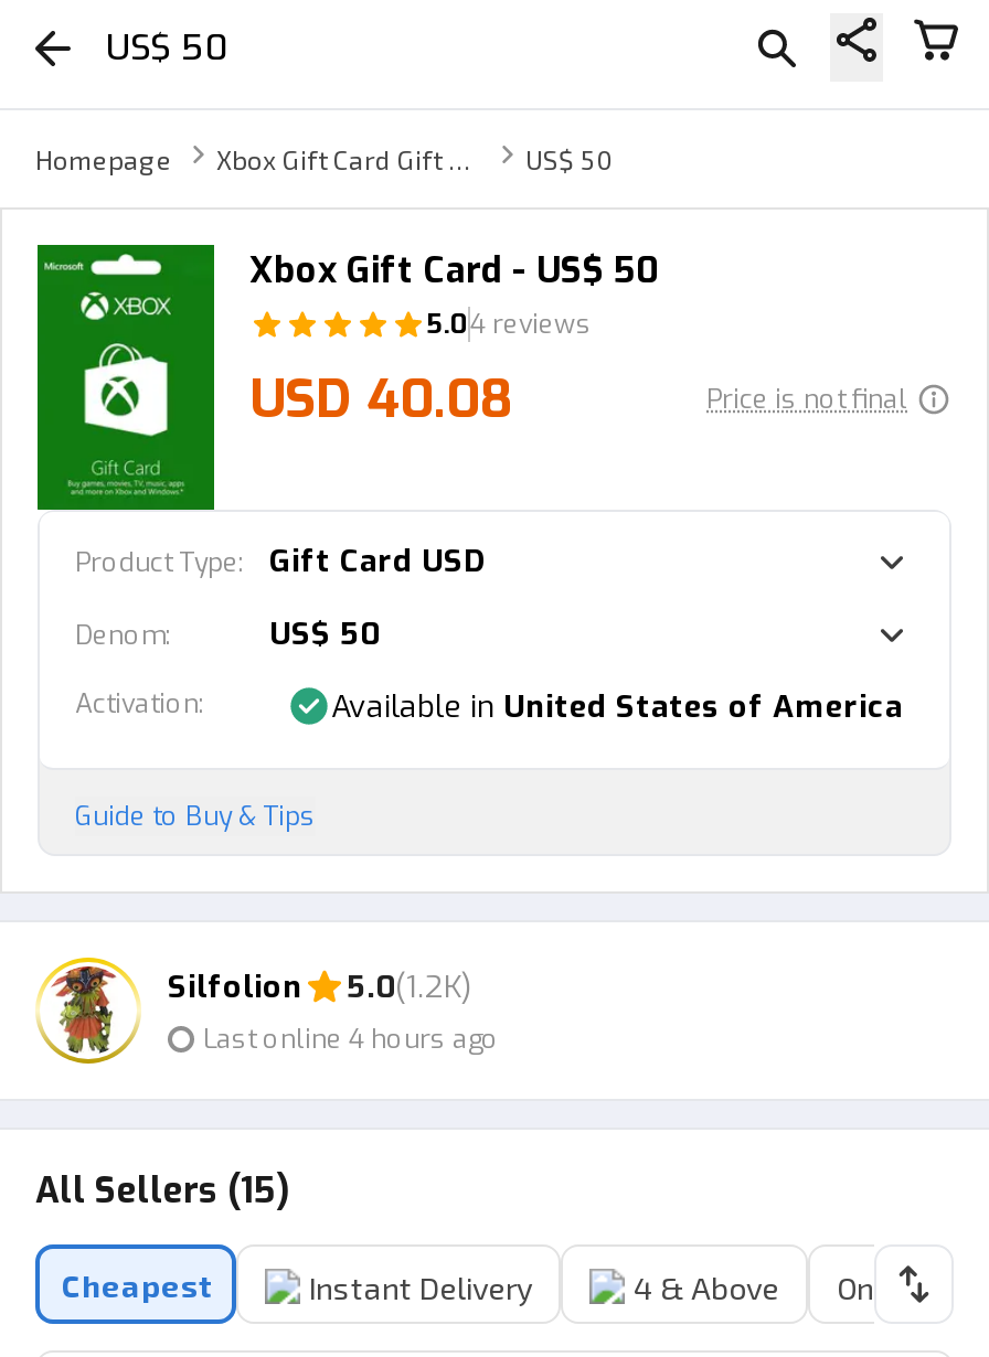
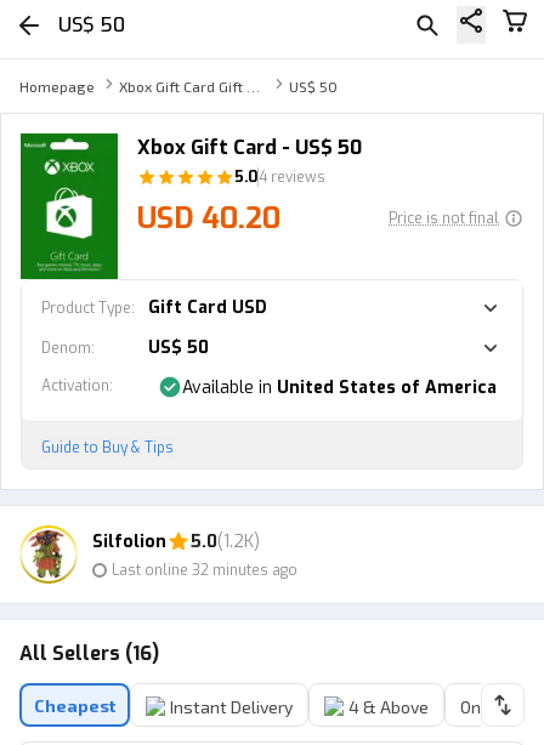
- USD 40.08
+ USD 40.20

- Last online 4 hours ago
+ Last online 32 minutes ago

- All Sellers (15)
+ All Sellers (16)
